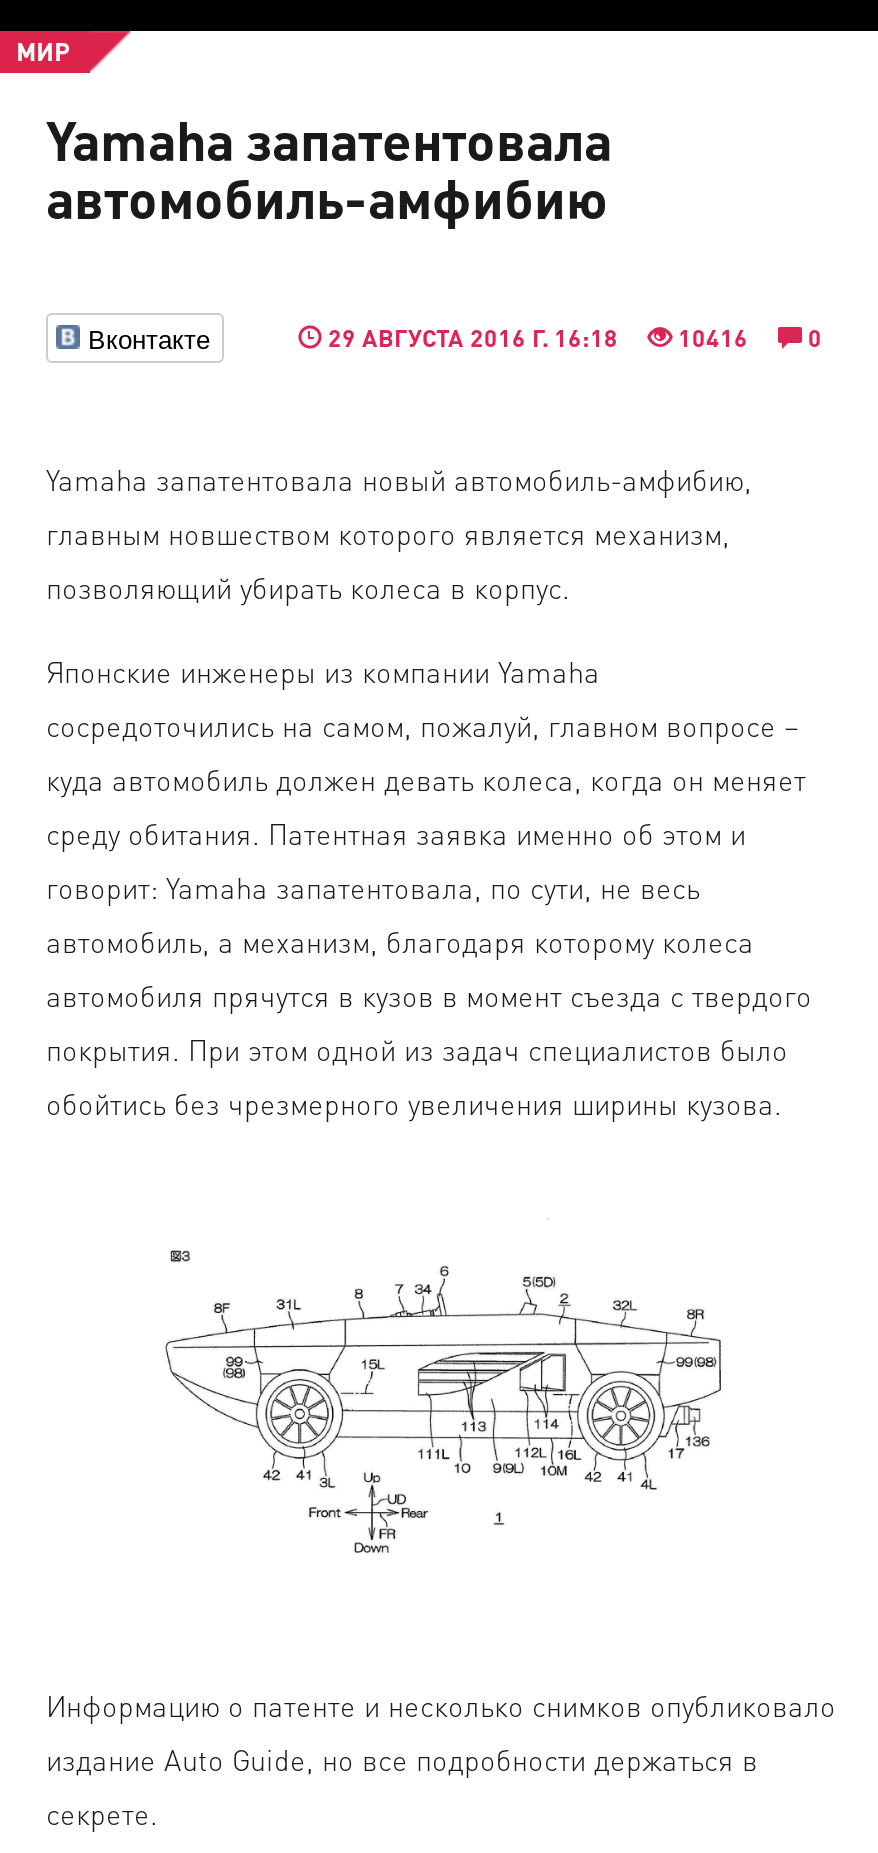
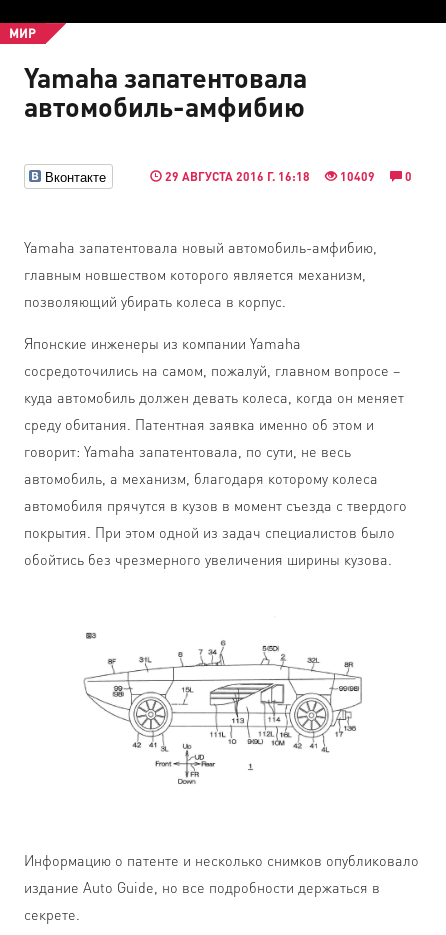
- 29 АВГУСТА 2016 Г. 16:18 10416 0
+ 29 АВГУСТА 2016 Г. 16:18 10409 0
